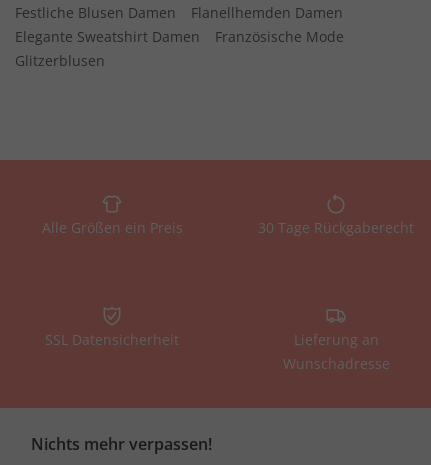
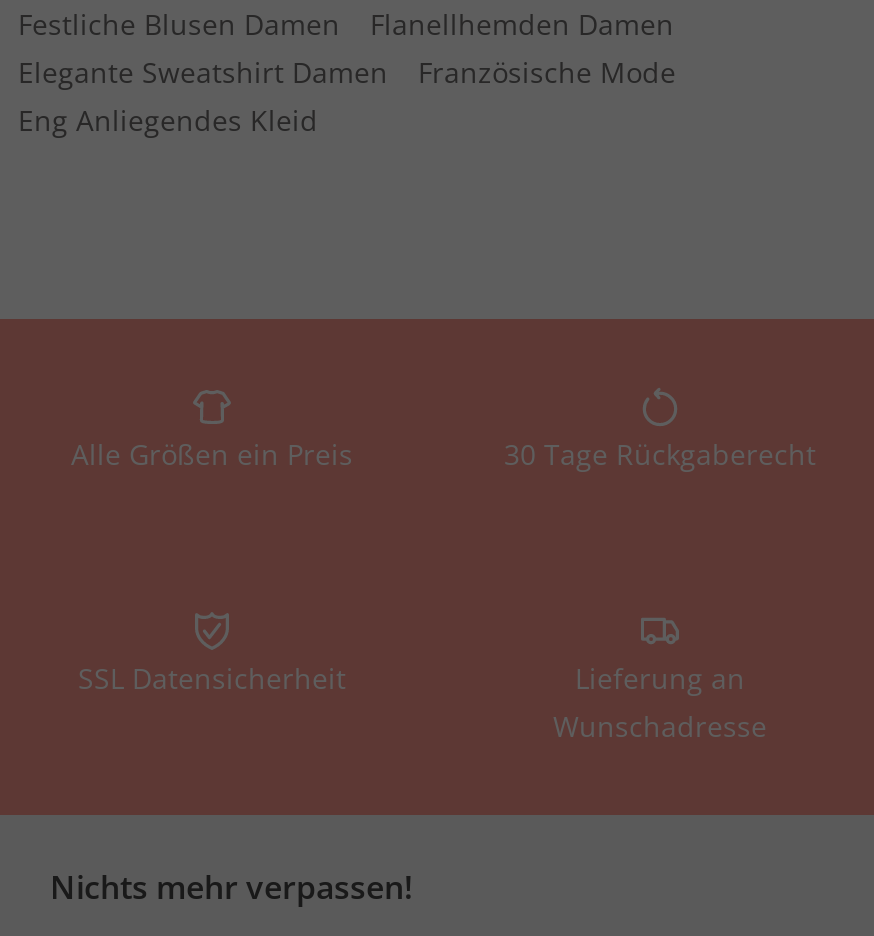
- Glitzerblusen
+ Eng Anliegendes Kleid
